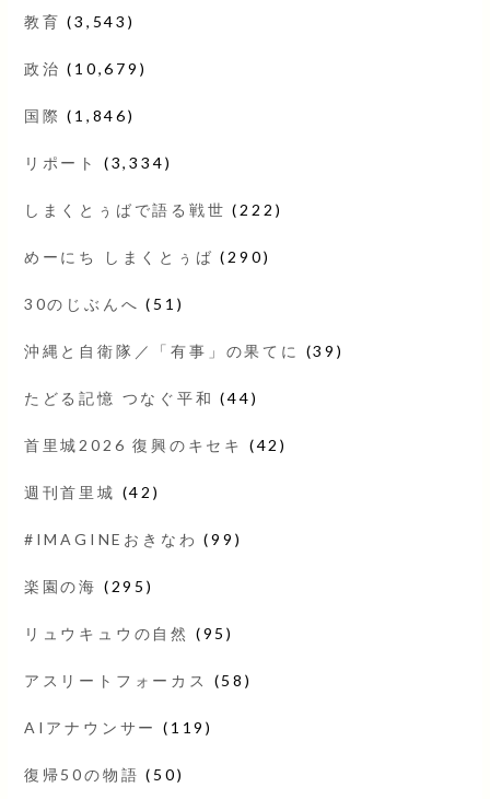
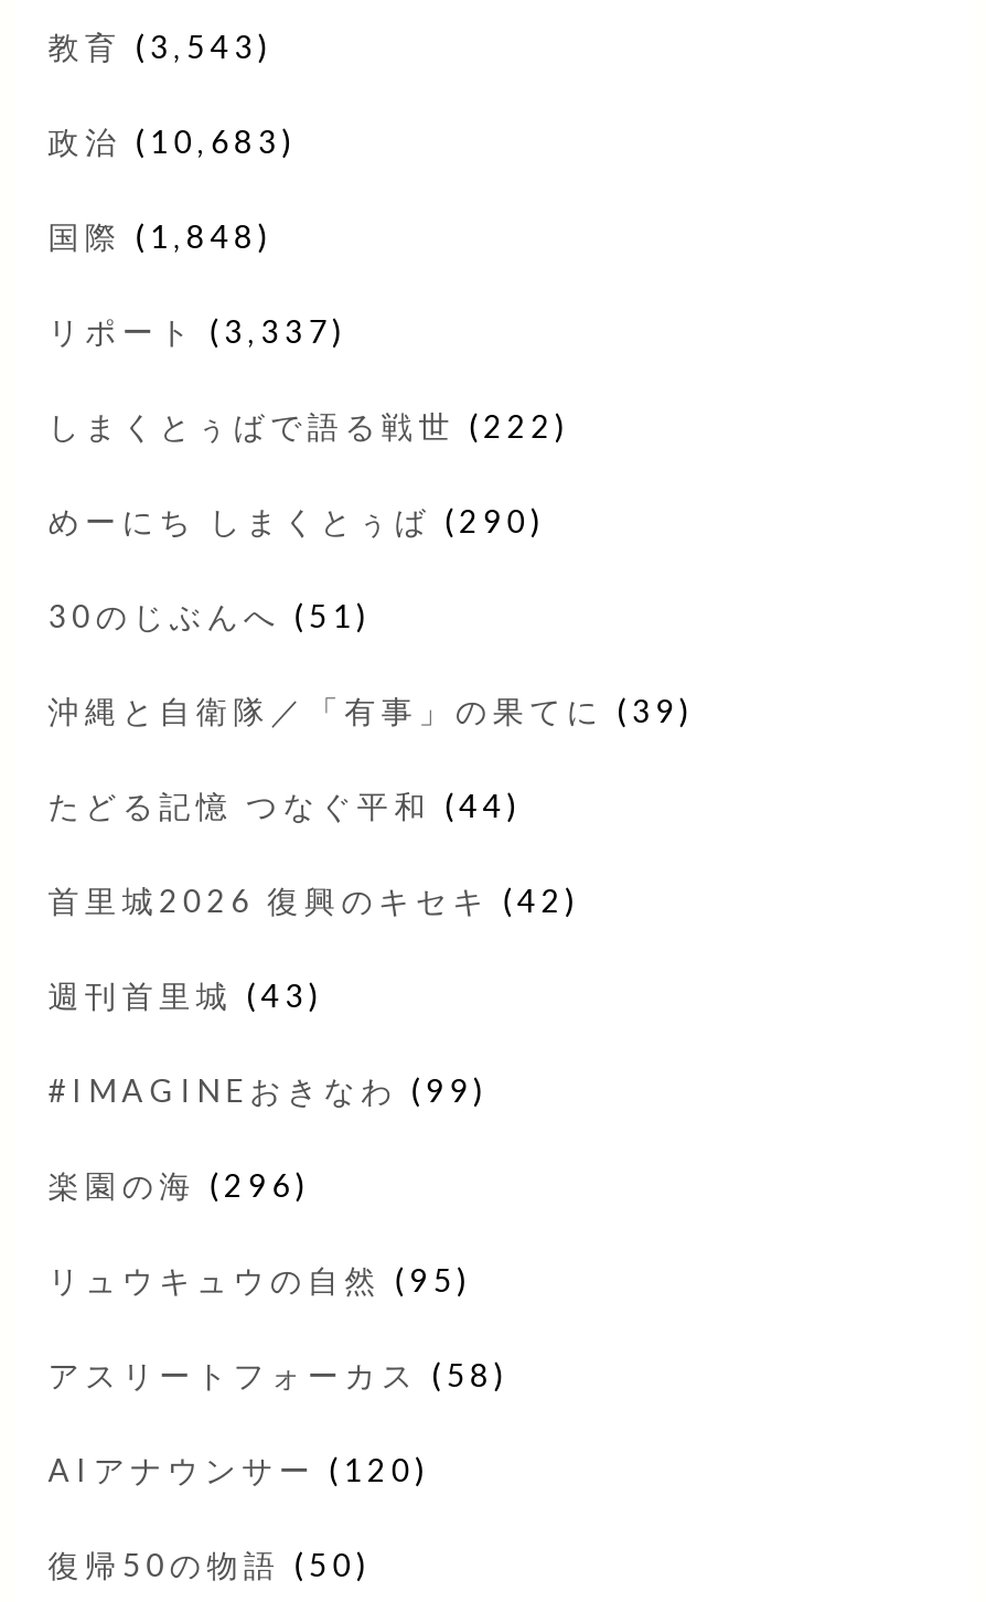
- 政治(10,679)
+ 政治(10,683)

- 国際(1,846)
+ 国際(1,848)

- リポート(3,334)
+ リポート(3,337)

- 週刊首里城(42)
+ 週刊首里城(43)

- 楽園の海(295)
+ 楽園の海(296)

- AIアナウンサー(119)
+ AIアナウンサー(120)
